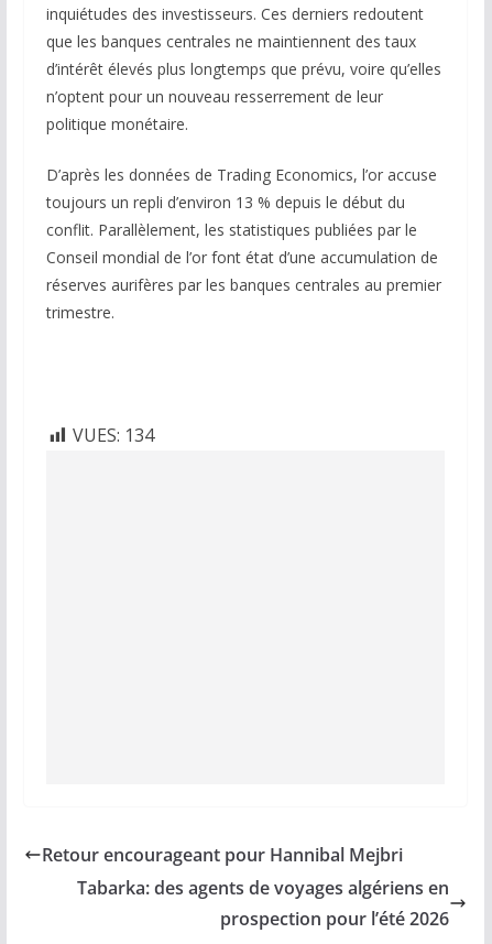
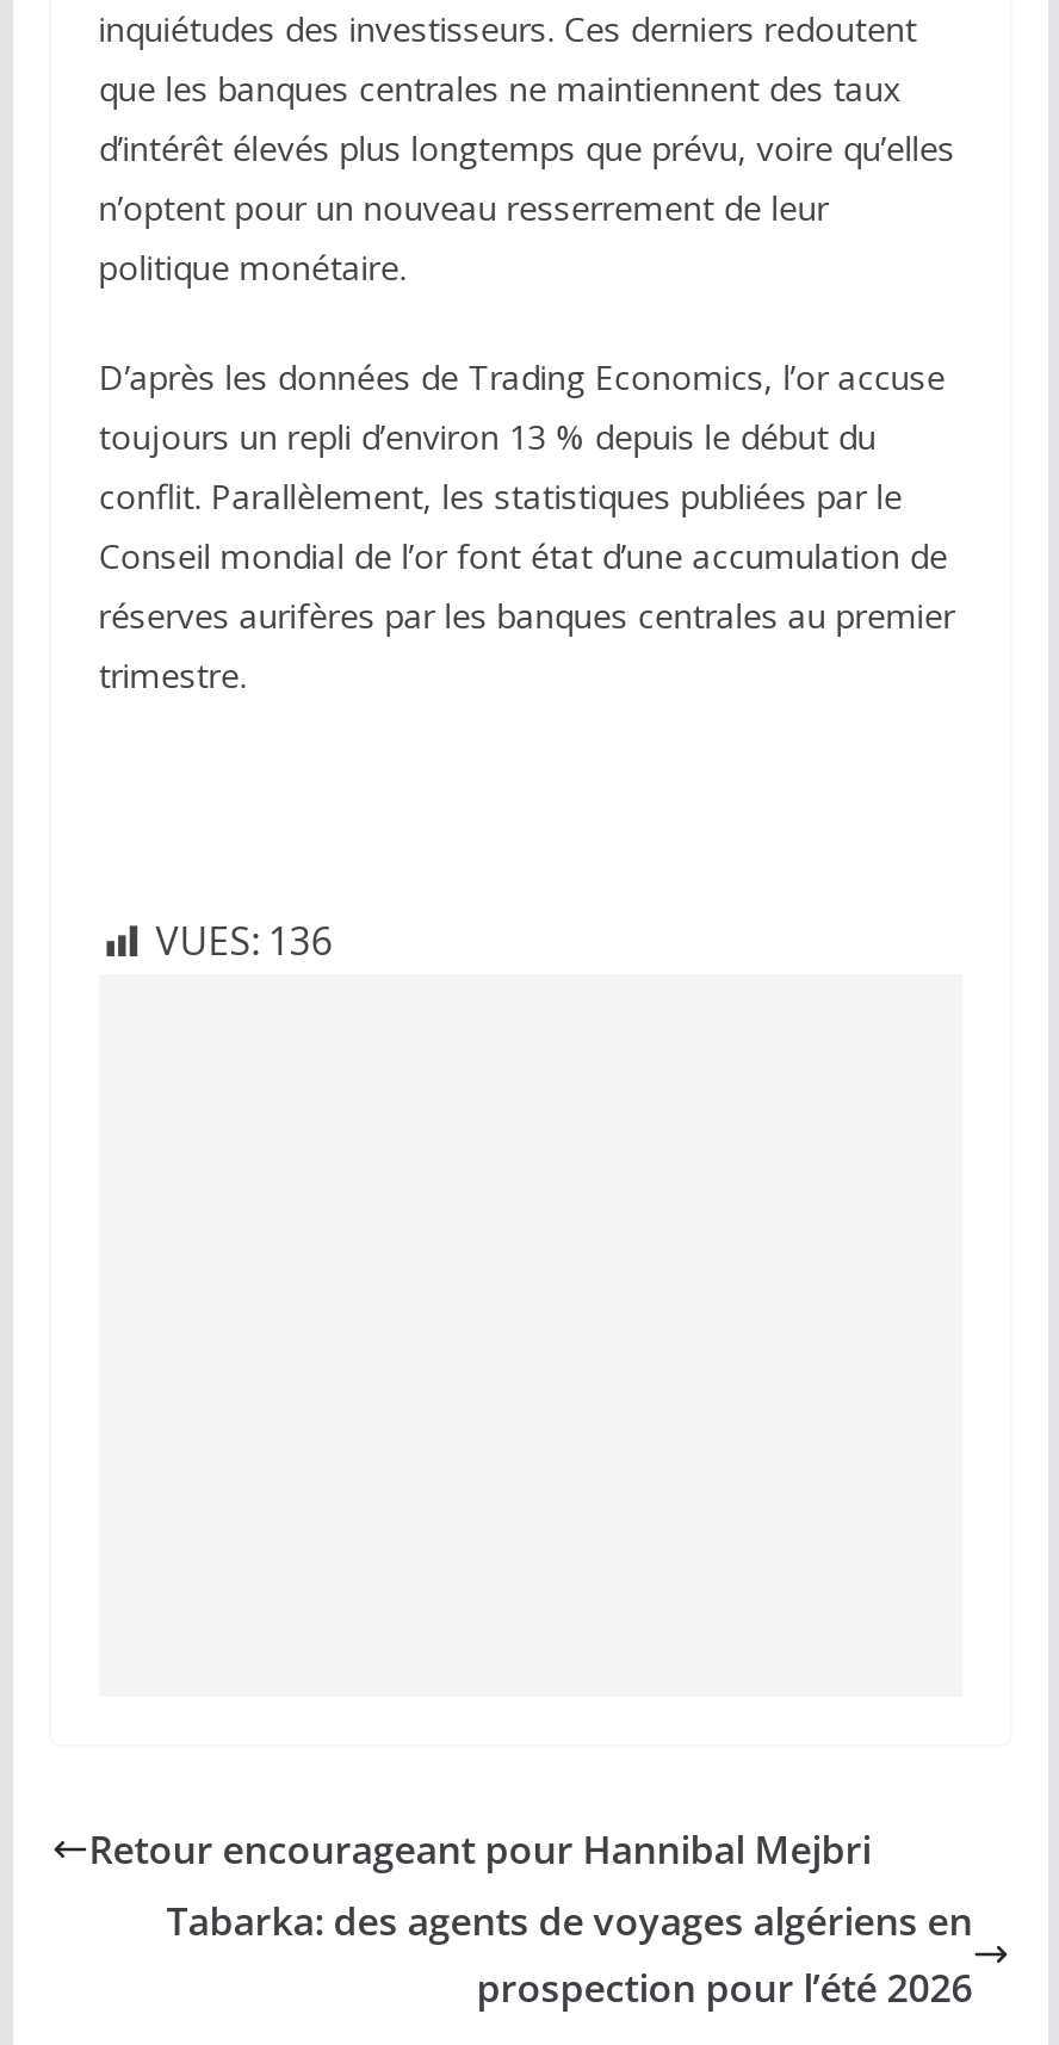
- VUES: 134
+ VUES: 136
